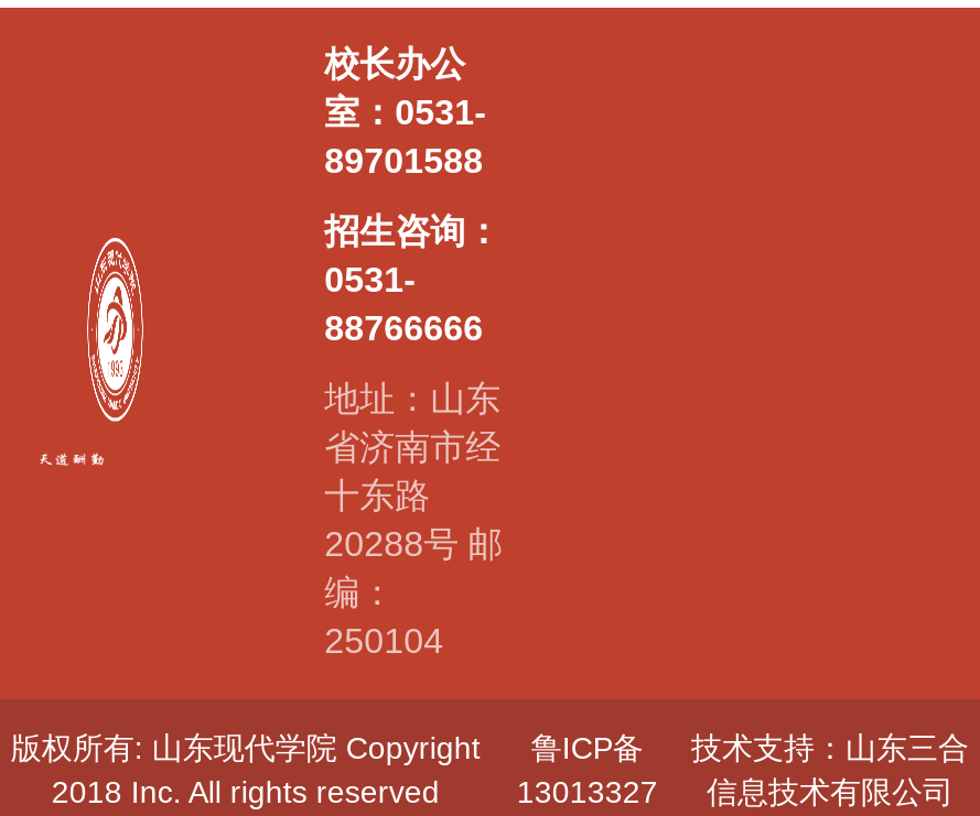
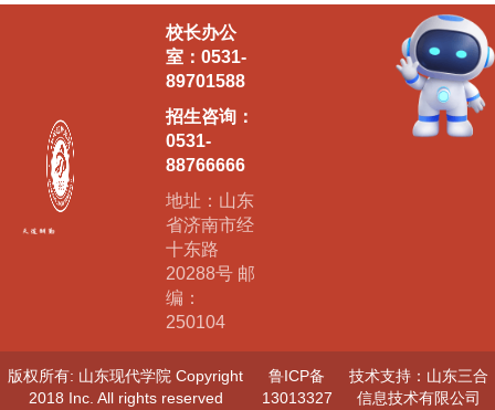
+ [image]
